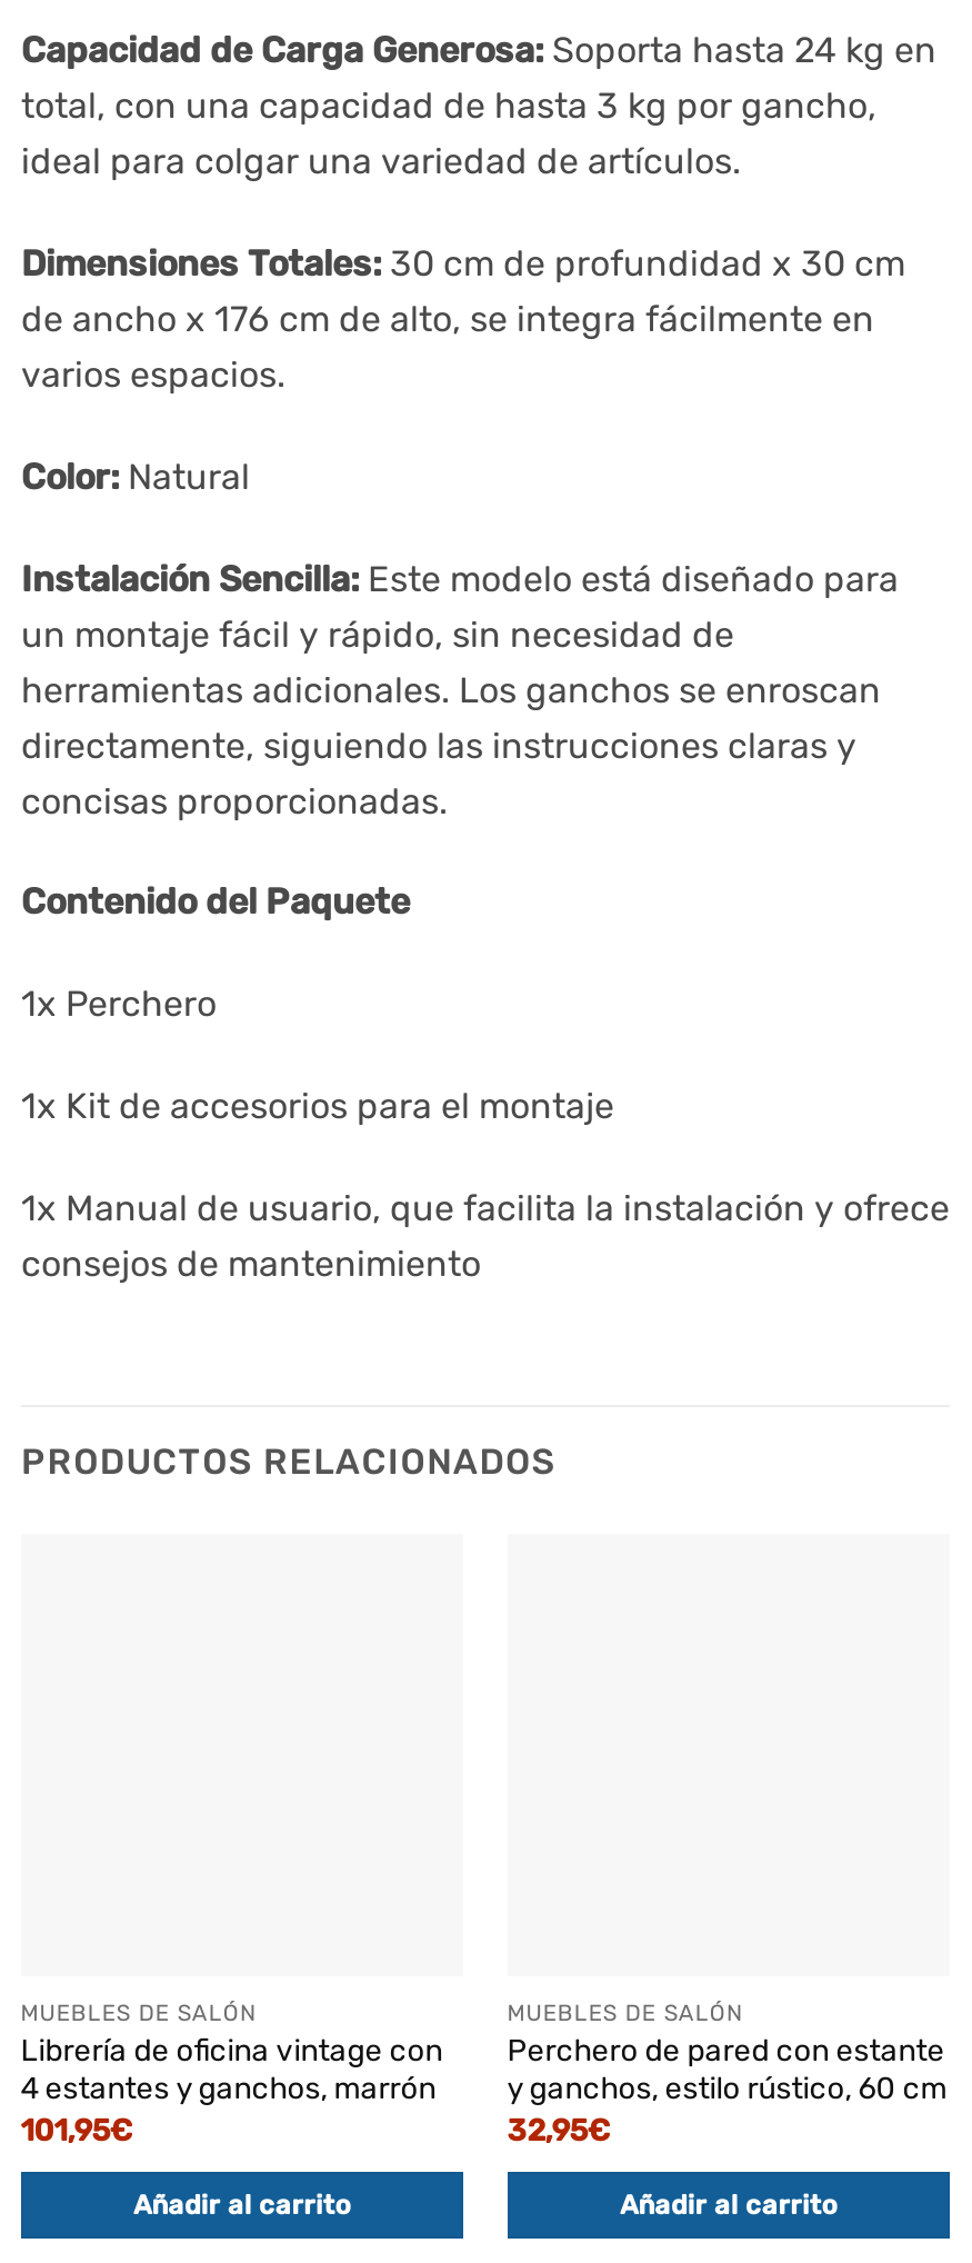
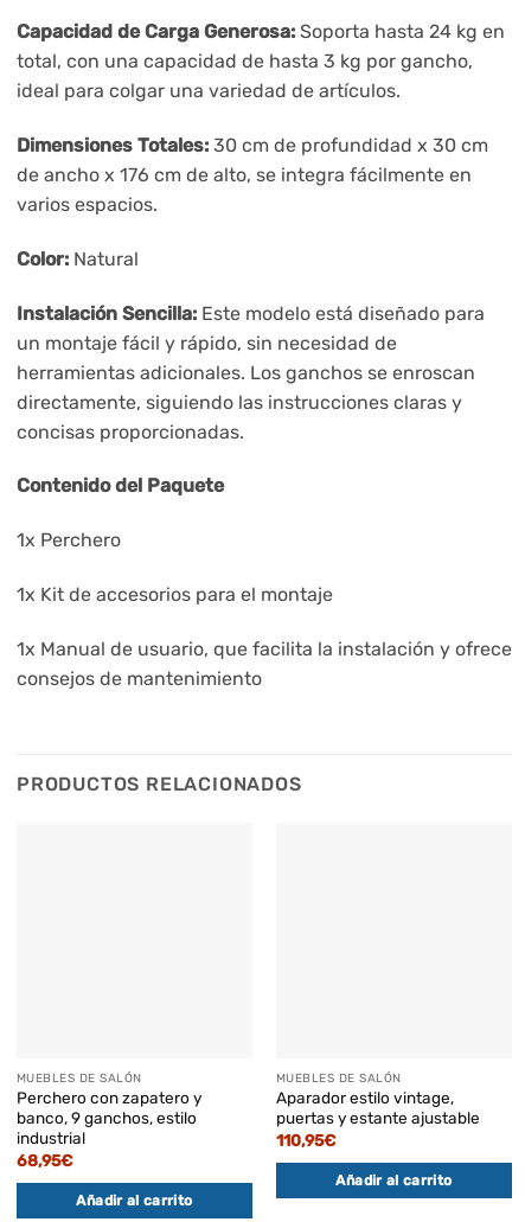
- Librería de oficina vintage con
- 4 estantes y ganchos, marrón
- 101,95€
+ Perchero con zapatero y
+ banco, 9 ganchos, estilo
+ industrial
+ 68,95€

- Perchero de pared con estante
- y ganchos, estilo rústico, 60 cm
- 32,95€
+ Aparador estilo vintage,
+ puertas y estante ajustable
+ 110,95€
